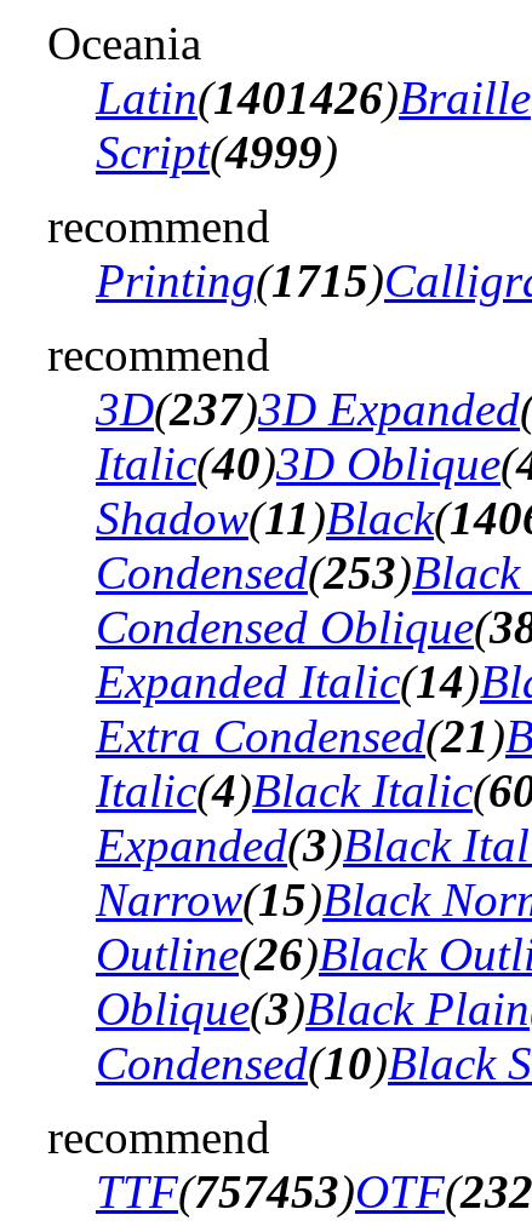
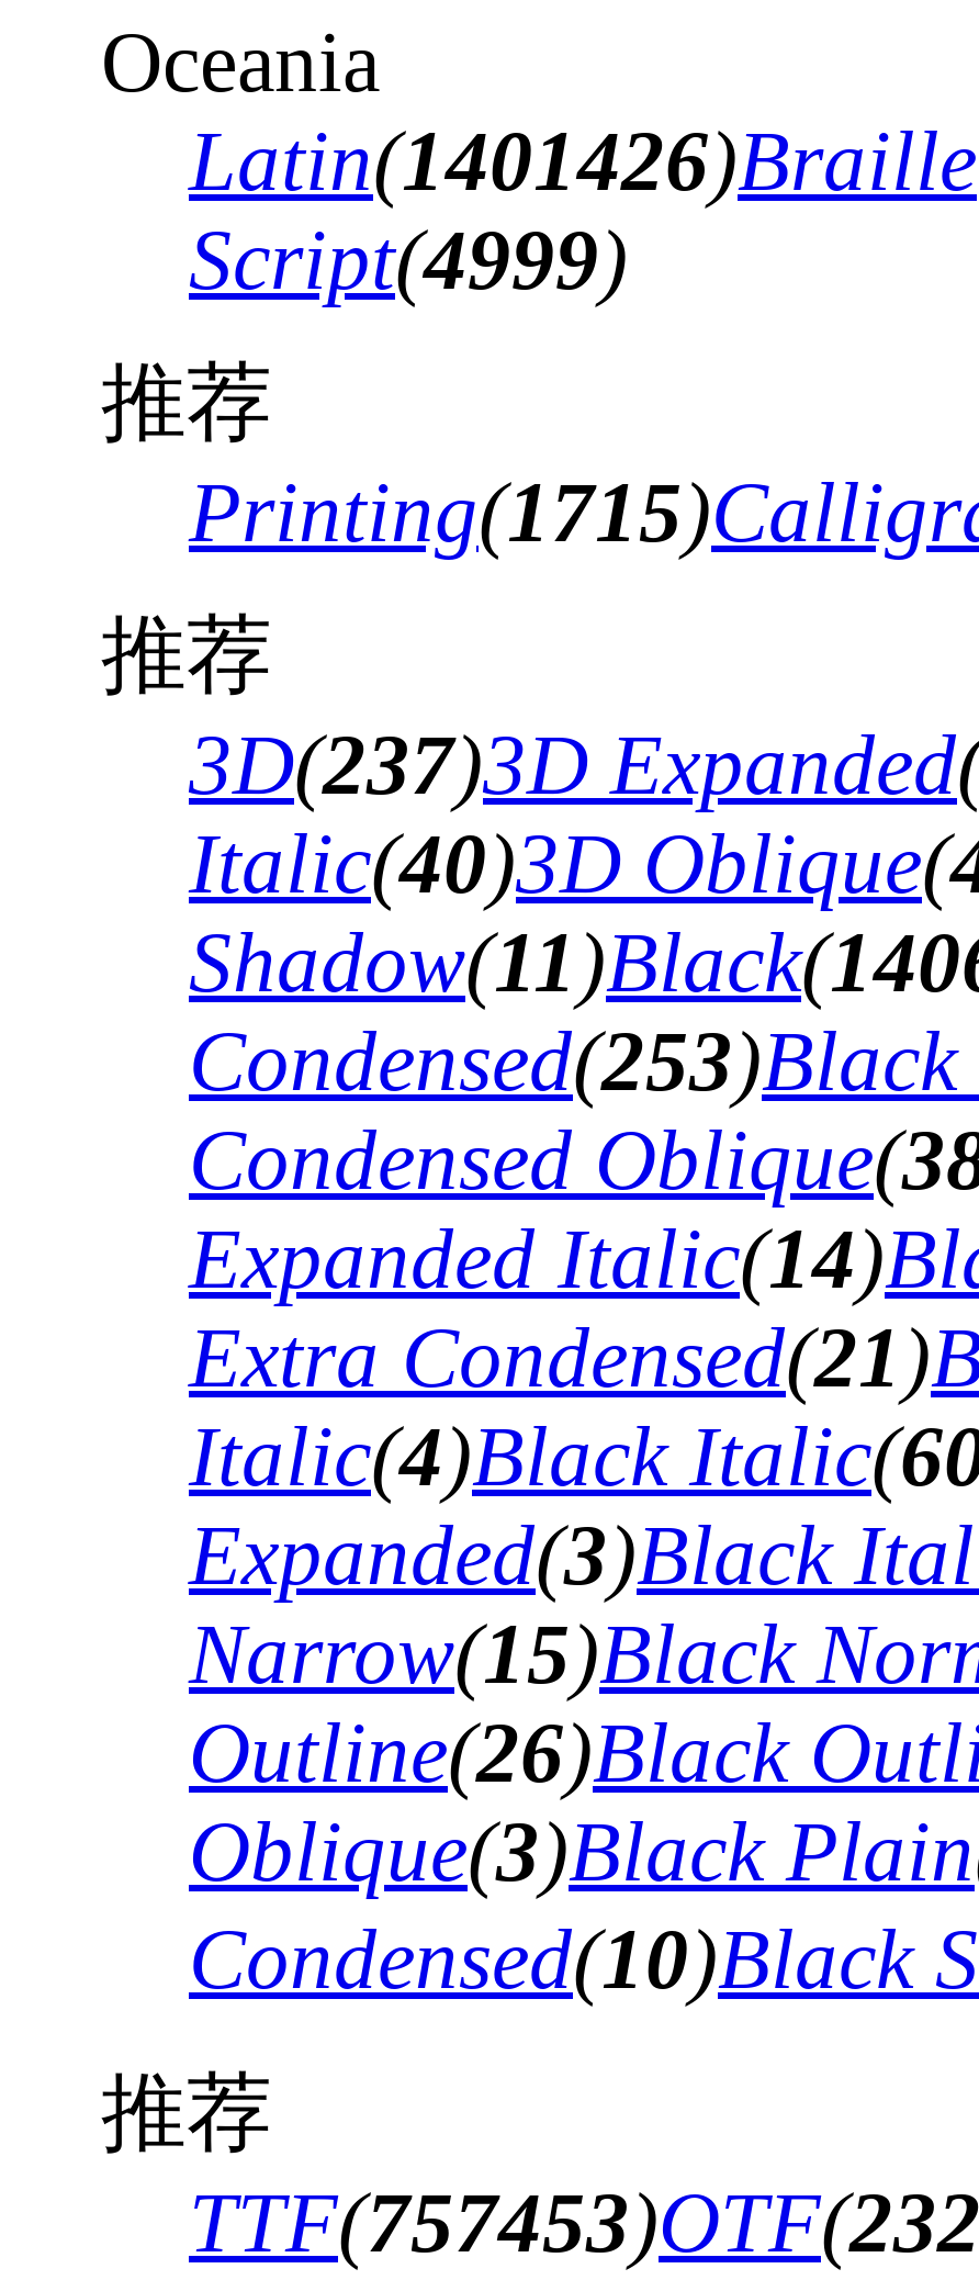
- recommend
+ 推荐

- recommend
+ 推荐

- recommend
+ 推荐
